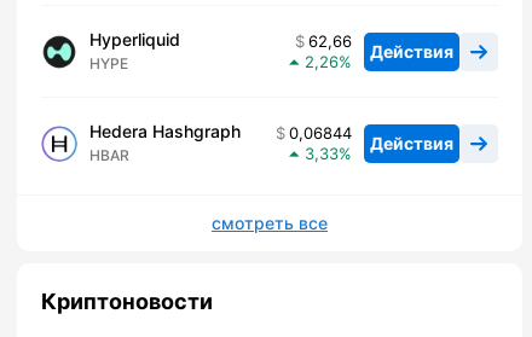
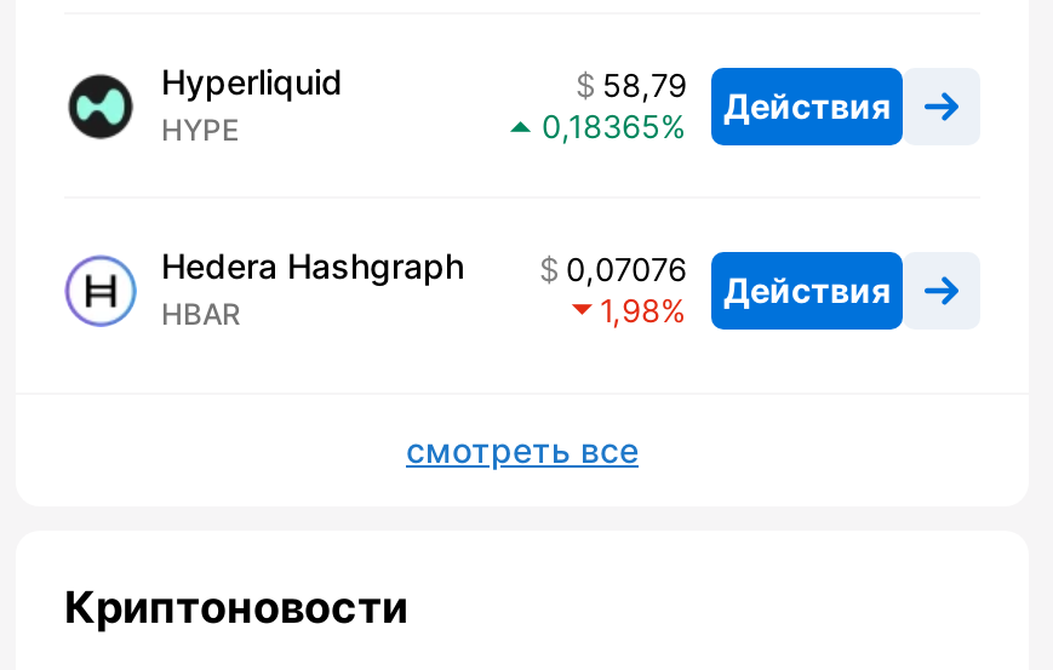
- 62,66 Действия
+ 58,79 Действия

- 2,26
+ 0,18365

- 0,06844 Действия
+ 0,07076 Действия

- 3,33
+ 1,98
